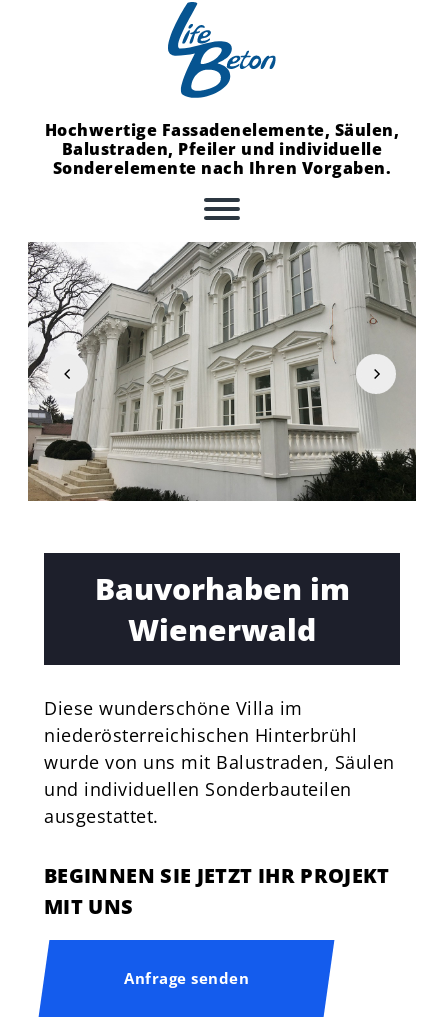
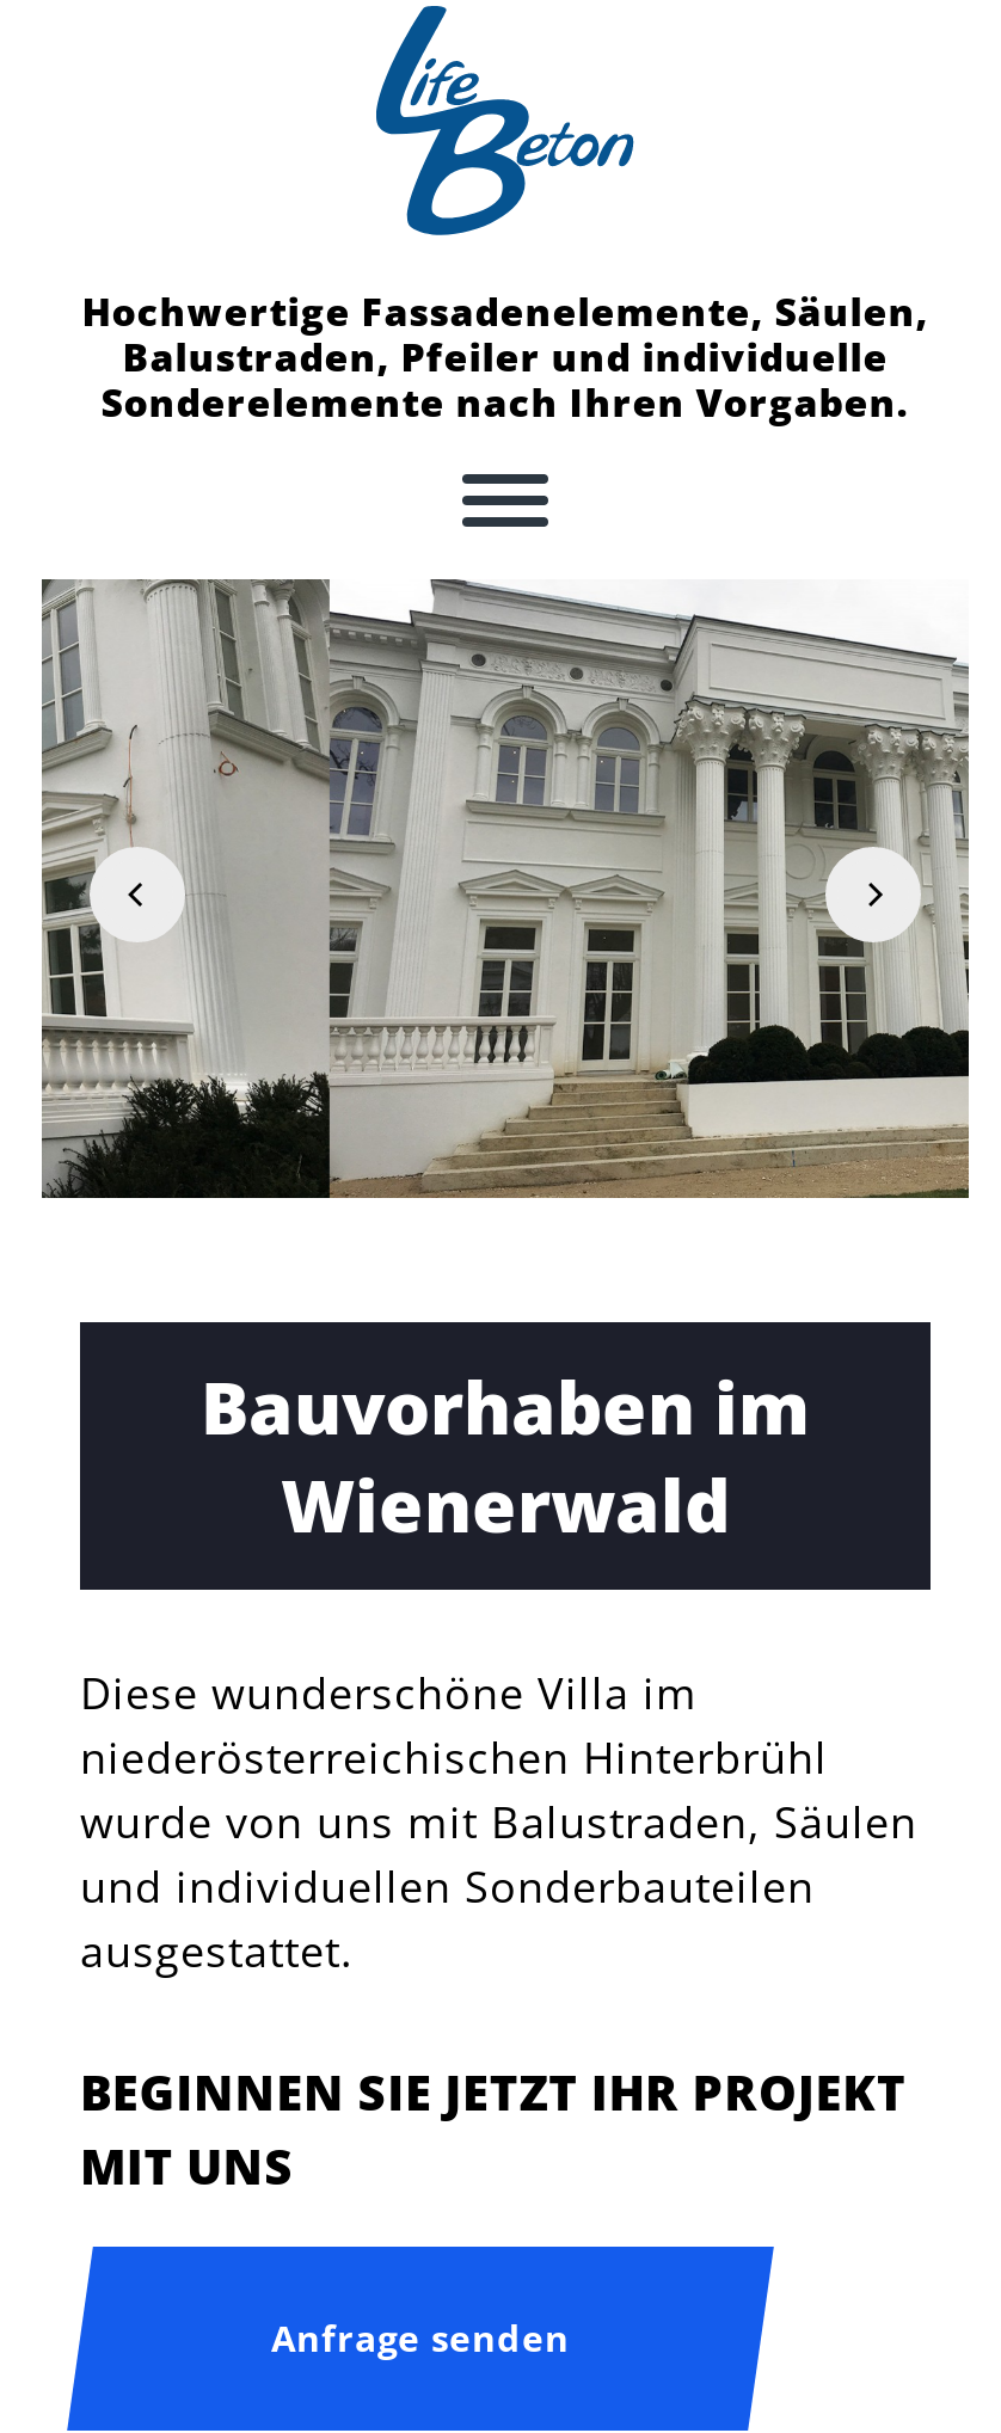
- [image]
+ [image]
